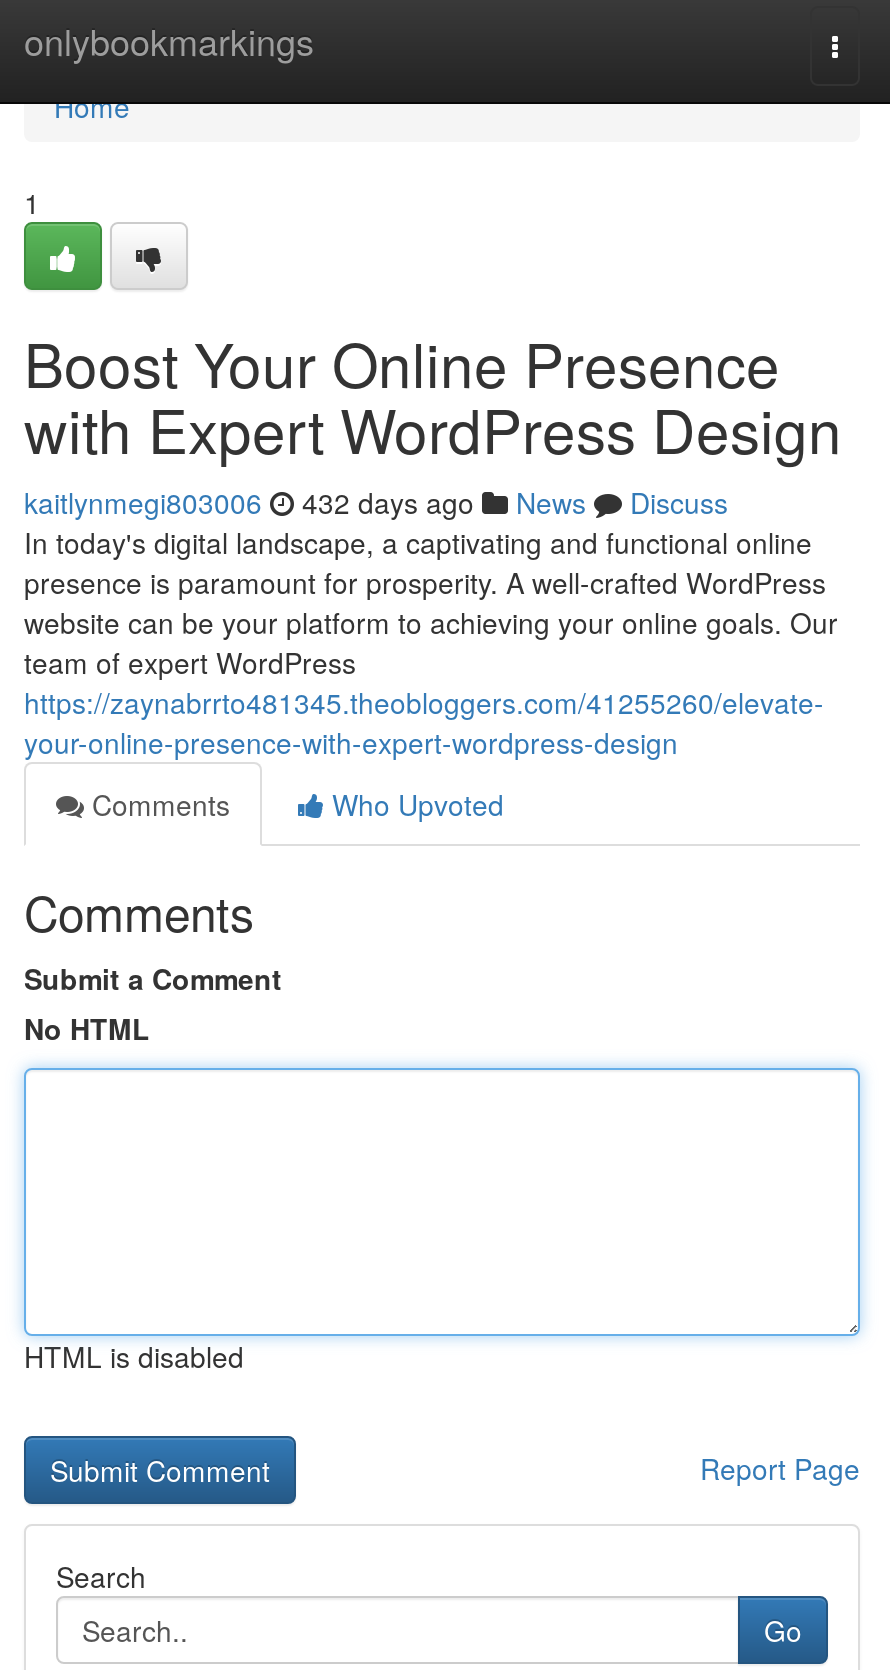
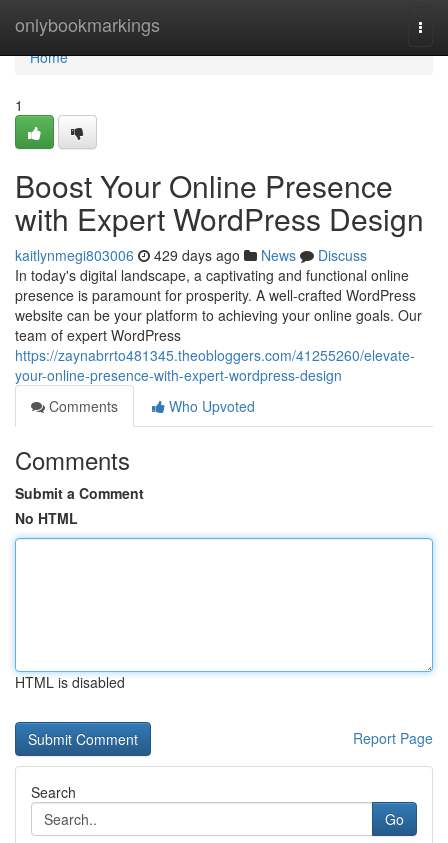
- kaitlynmegi803006 432 days ago News Discuss
+ kaitlynmegi803006 429 days ago News Discuss
